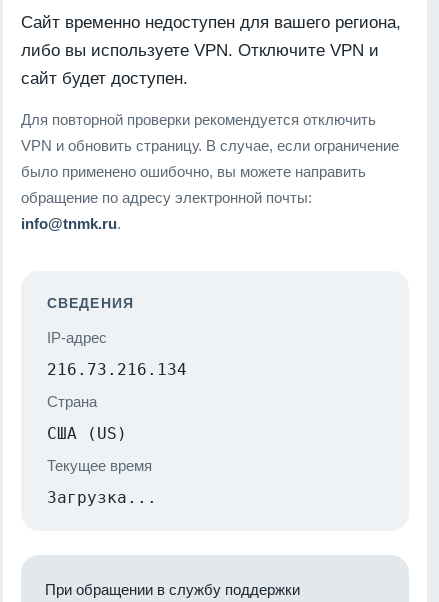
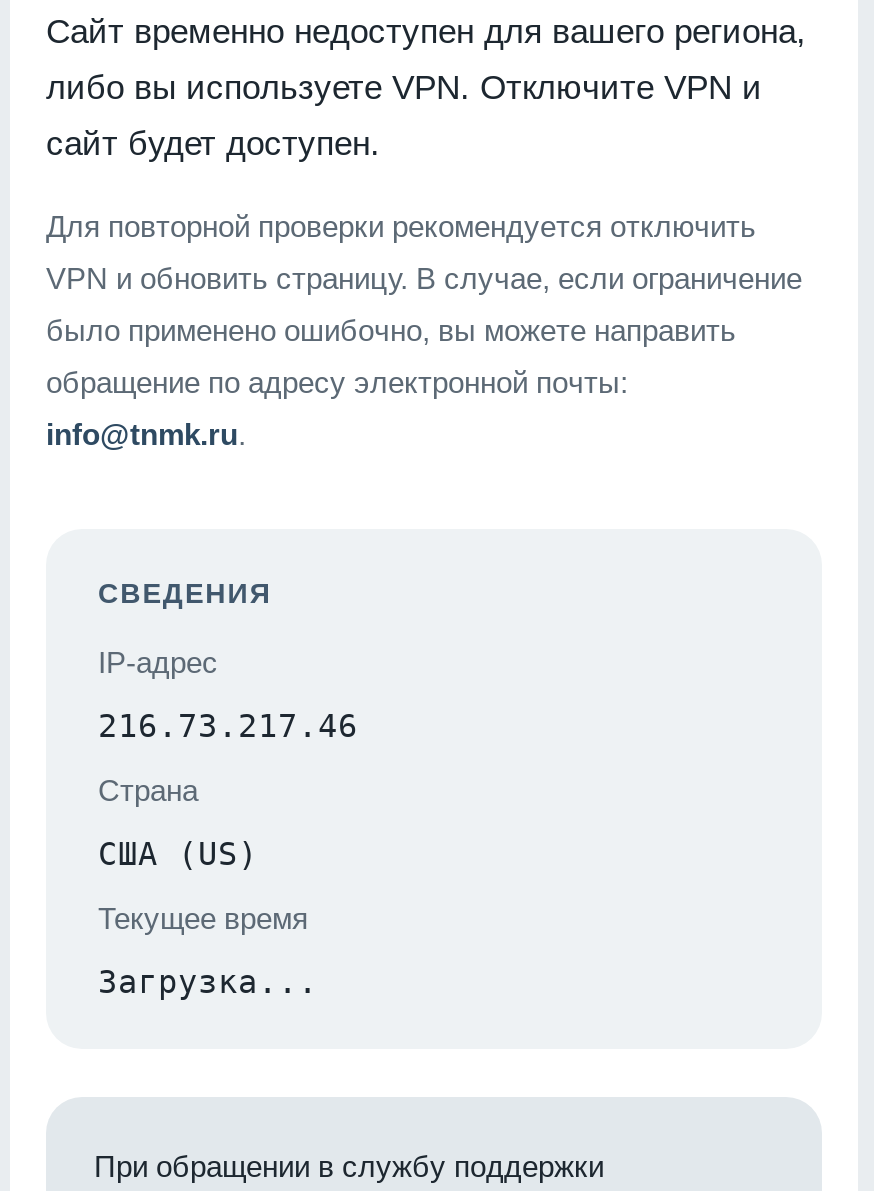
- 216.73.216.134
+ 216.73.217.46
